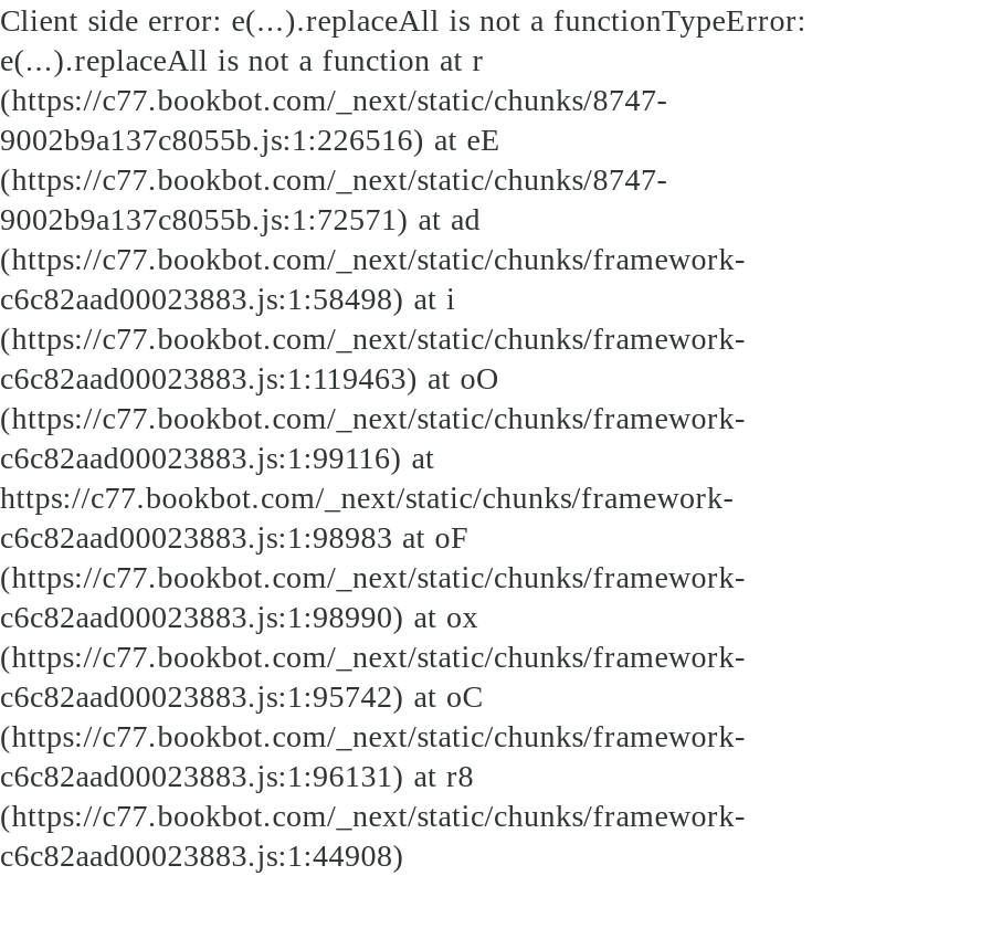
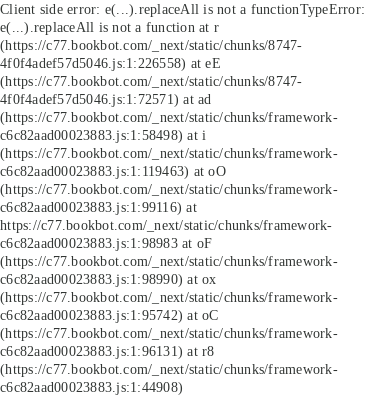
- 9002b9a137c8055b.js:1:226516) at eE
+ 4f0f4adef57d5046.js:1:226558) at eE

- 9002b9a137c8055b.js:1:72571) at ad
+ 4f0f4adef57d5046.js:1:72571) at ad
